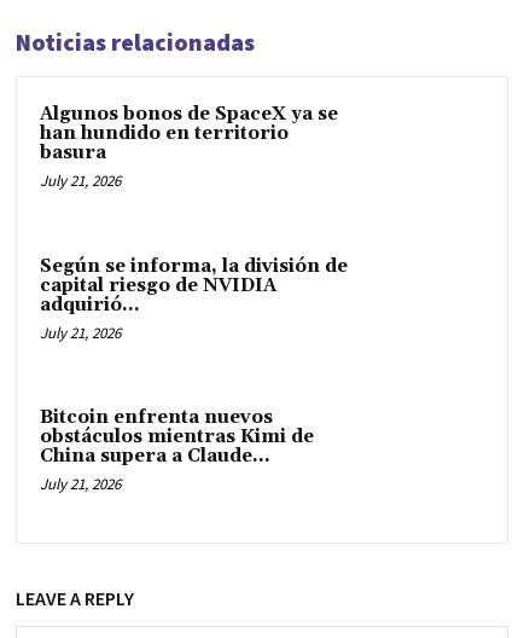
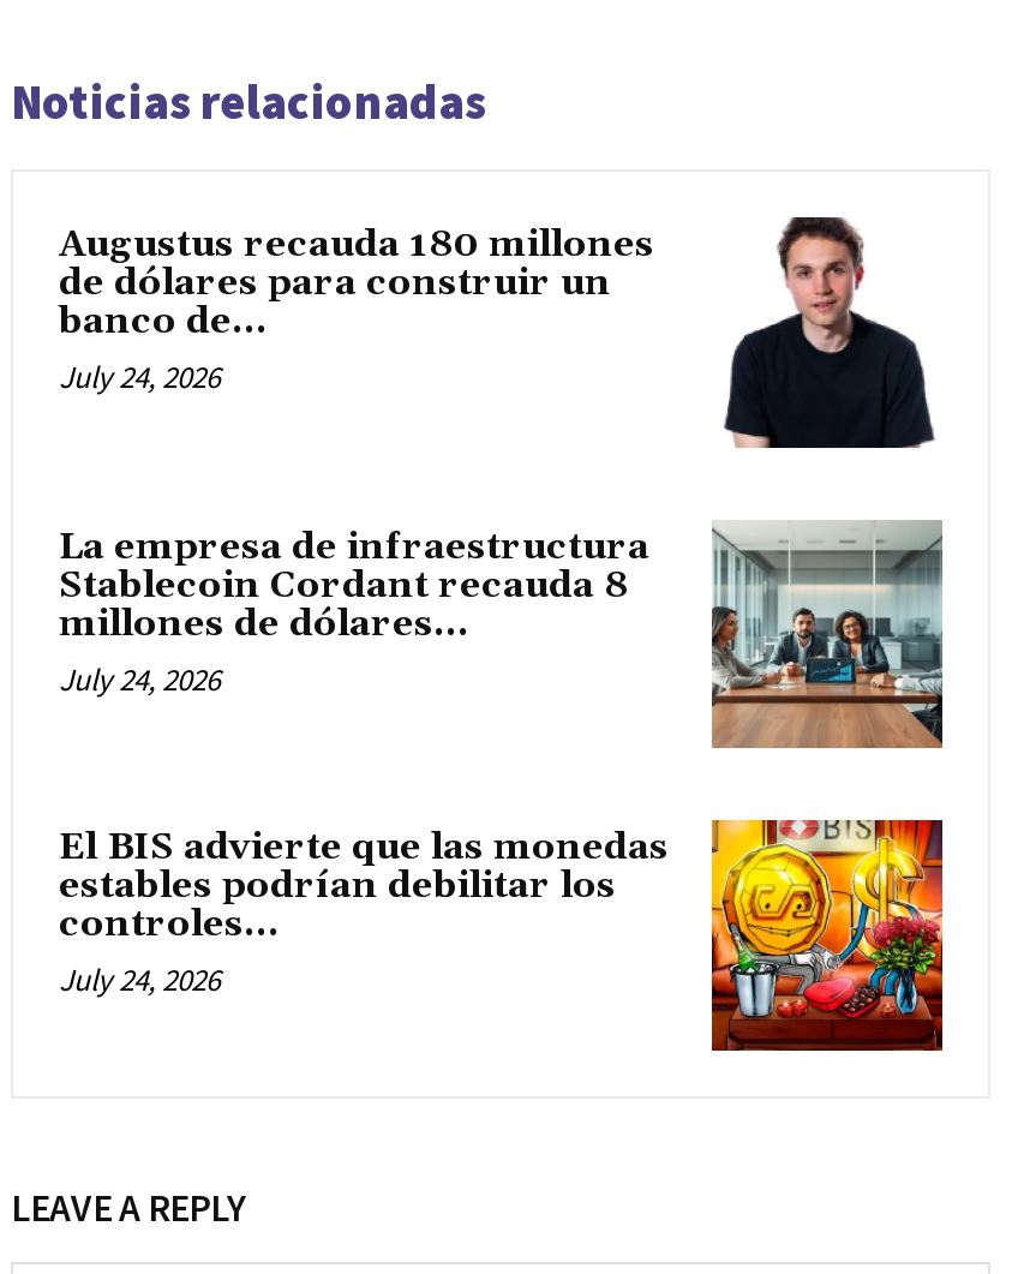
+ [image]

+ [image]

+ [image]

- Algunos bonos de SpaceX ya se
- han hundido en territorio
- basura
- July 21, 2026
+ Augustus recauda 180 millones
+ de dólares para construir un
+ banco de...
+ July 24, 2026

- Según se informa, la división de
- capital riesgo de NVIDIA
- adquirió...
- July 21, 2026
+ La empresa de infraestructura
+ Stablecoin Cordant recauda 8
+ millones de dólares...
+ July 24, 2026

- Bitcoin enfrenta nuevos
- obstáculos mientras Kimi de
- China supera a Claude...
- July 21, 2026
+ El BIS advierte que las monedas
+ estables podrían debilitar los
+ controles...
+ July 24, 2026
